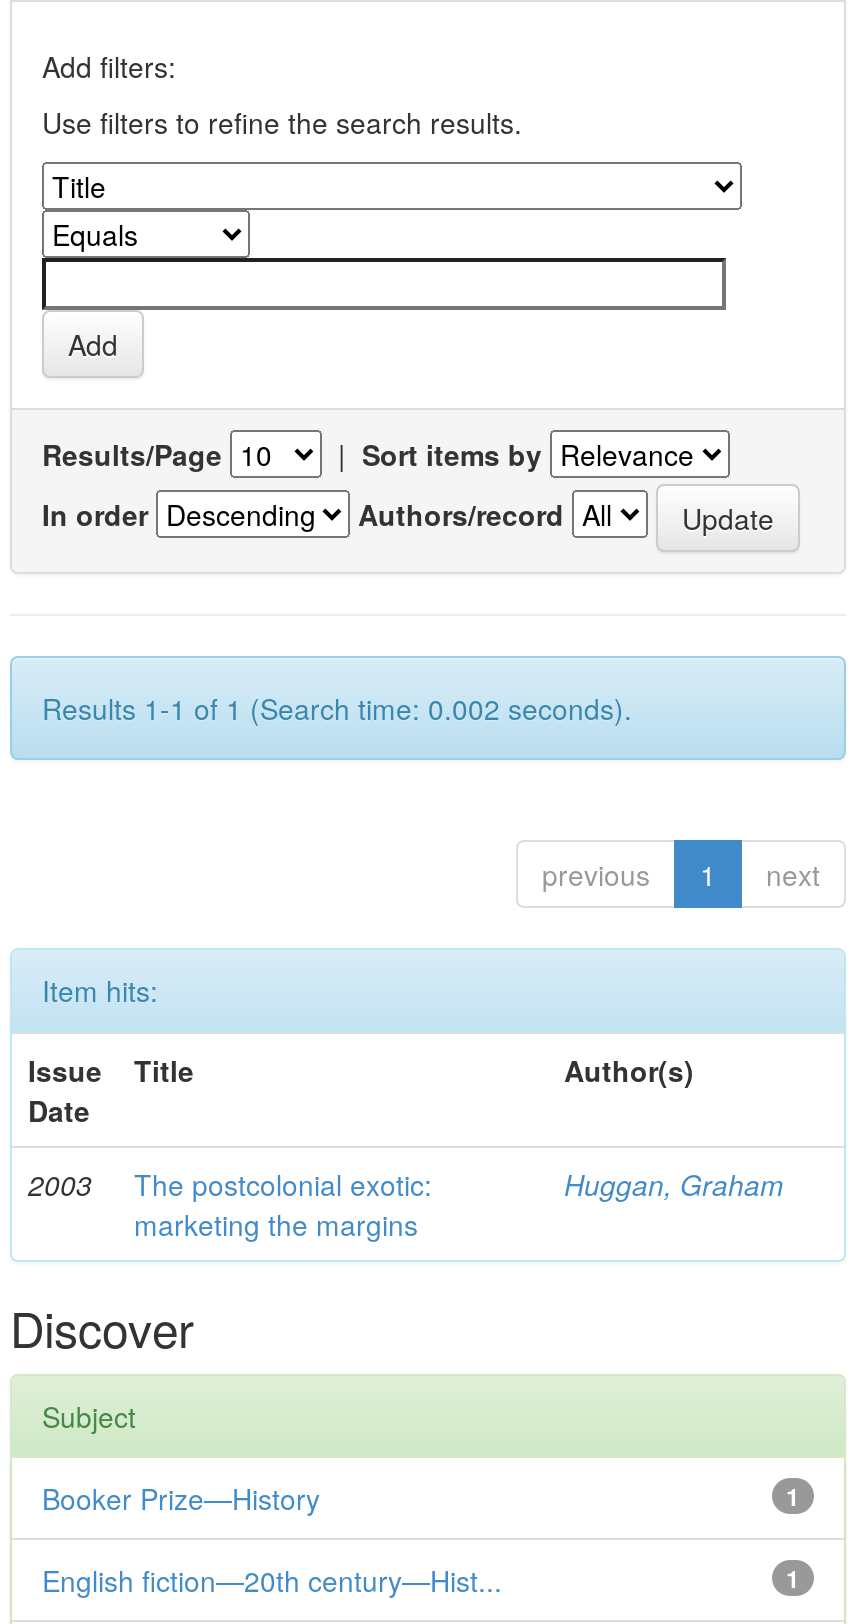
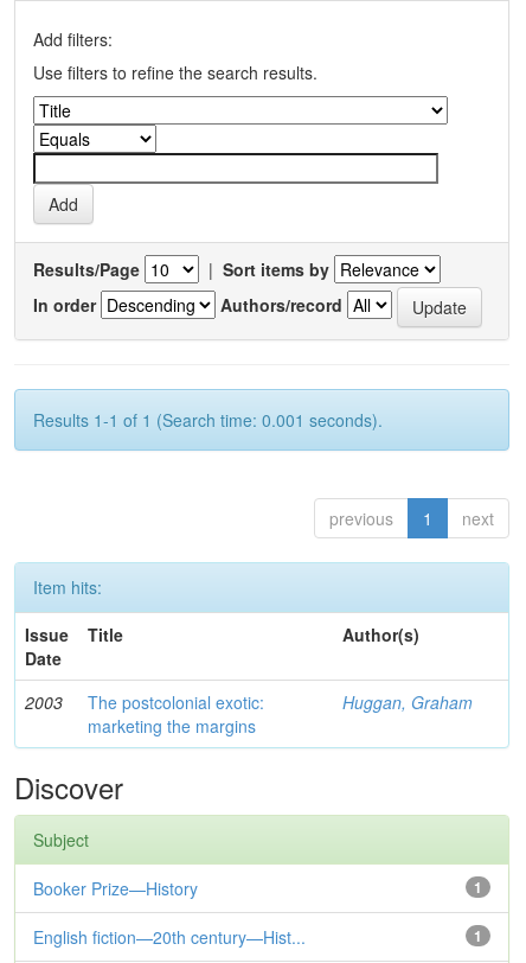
- Results 1-1 of 1 (Search time: 0.002 seconds).
+ Results 1-1 of 1 (Search time: 0.001 seconds).
